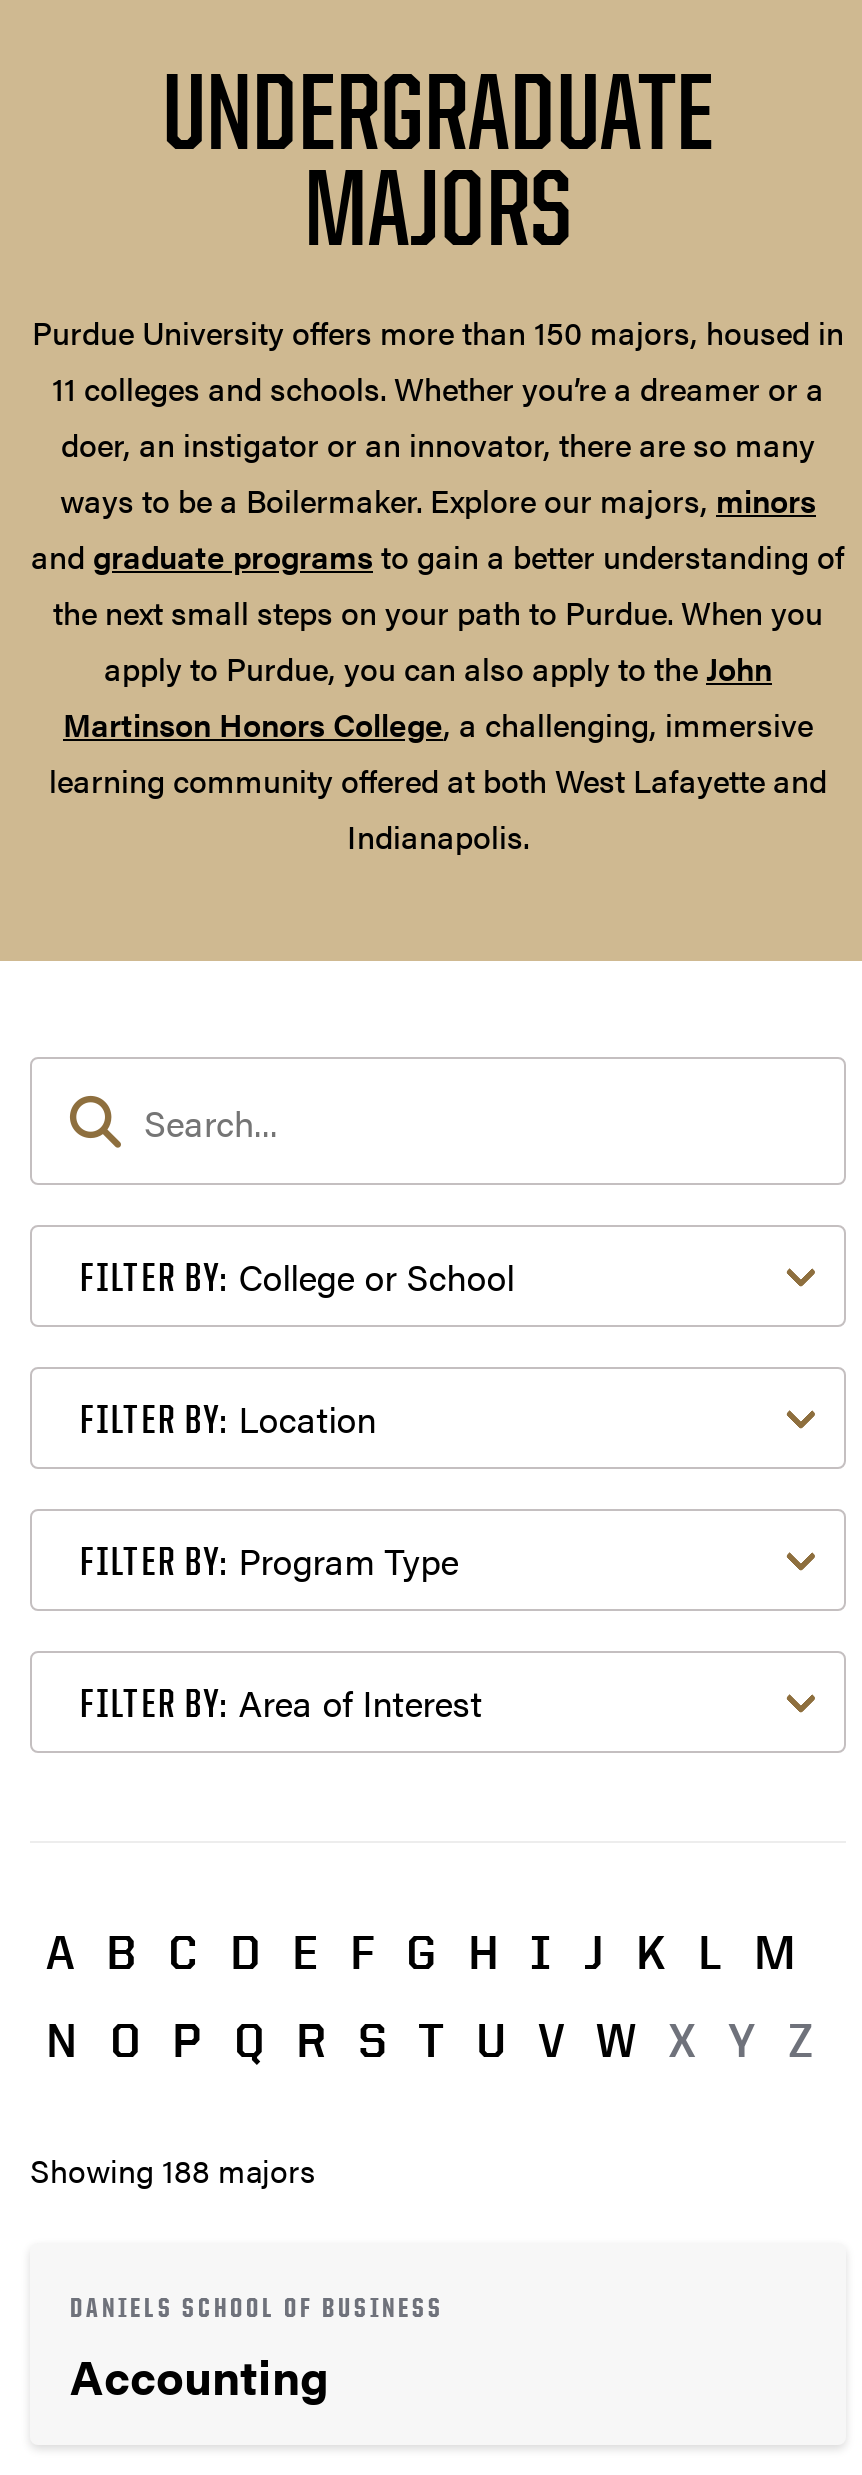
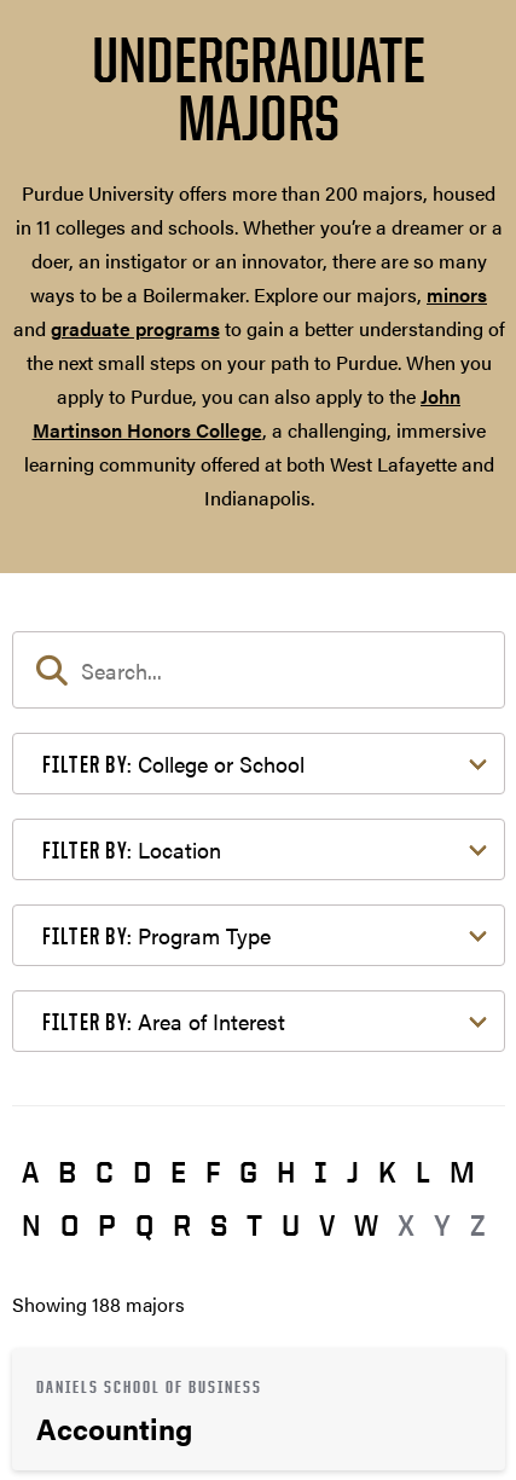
- Purdue University offers more than 150 majors, housed in
- 11 colleges and schools. Whether you’re a dreamer or a
+ Purdue University offers more than 200 majors, housed
+ in 11 colleges and schools. Whether you’re a dreamer or a
